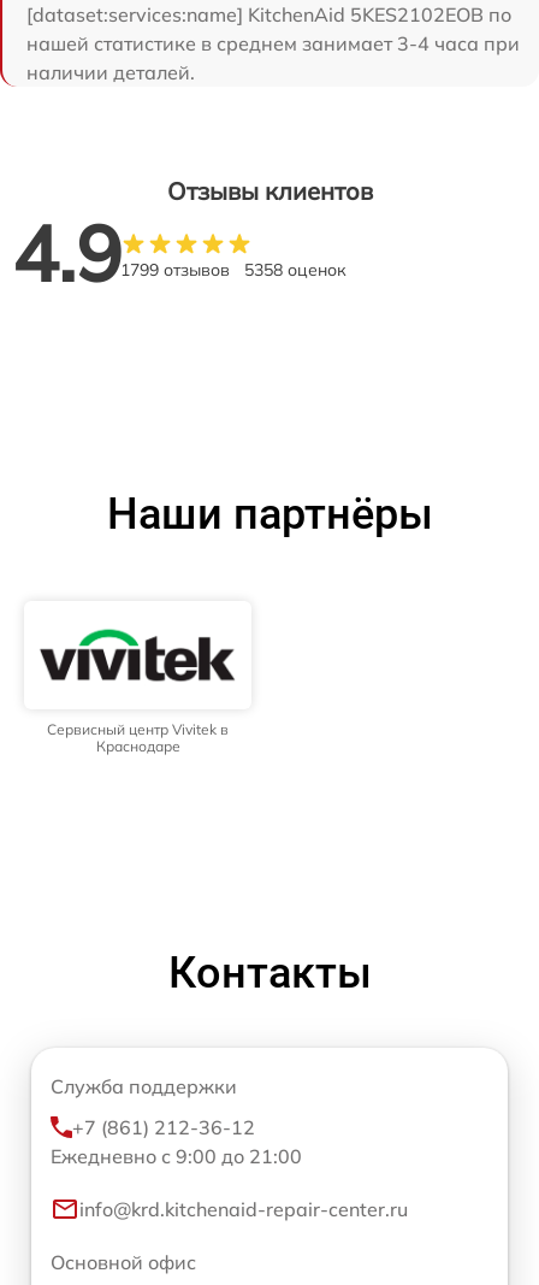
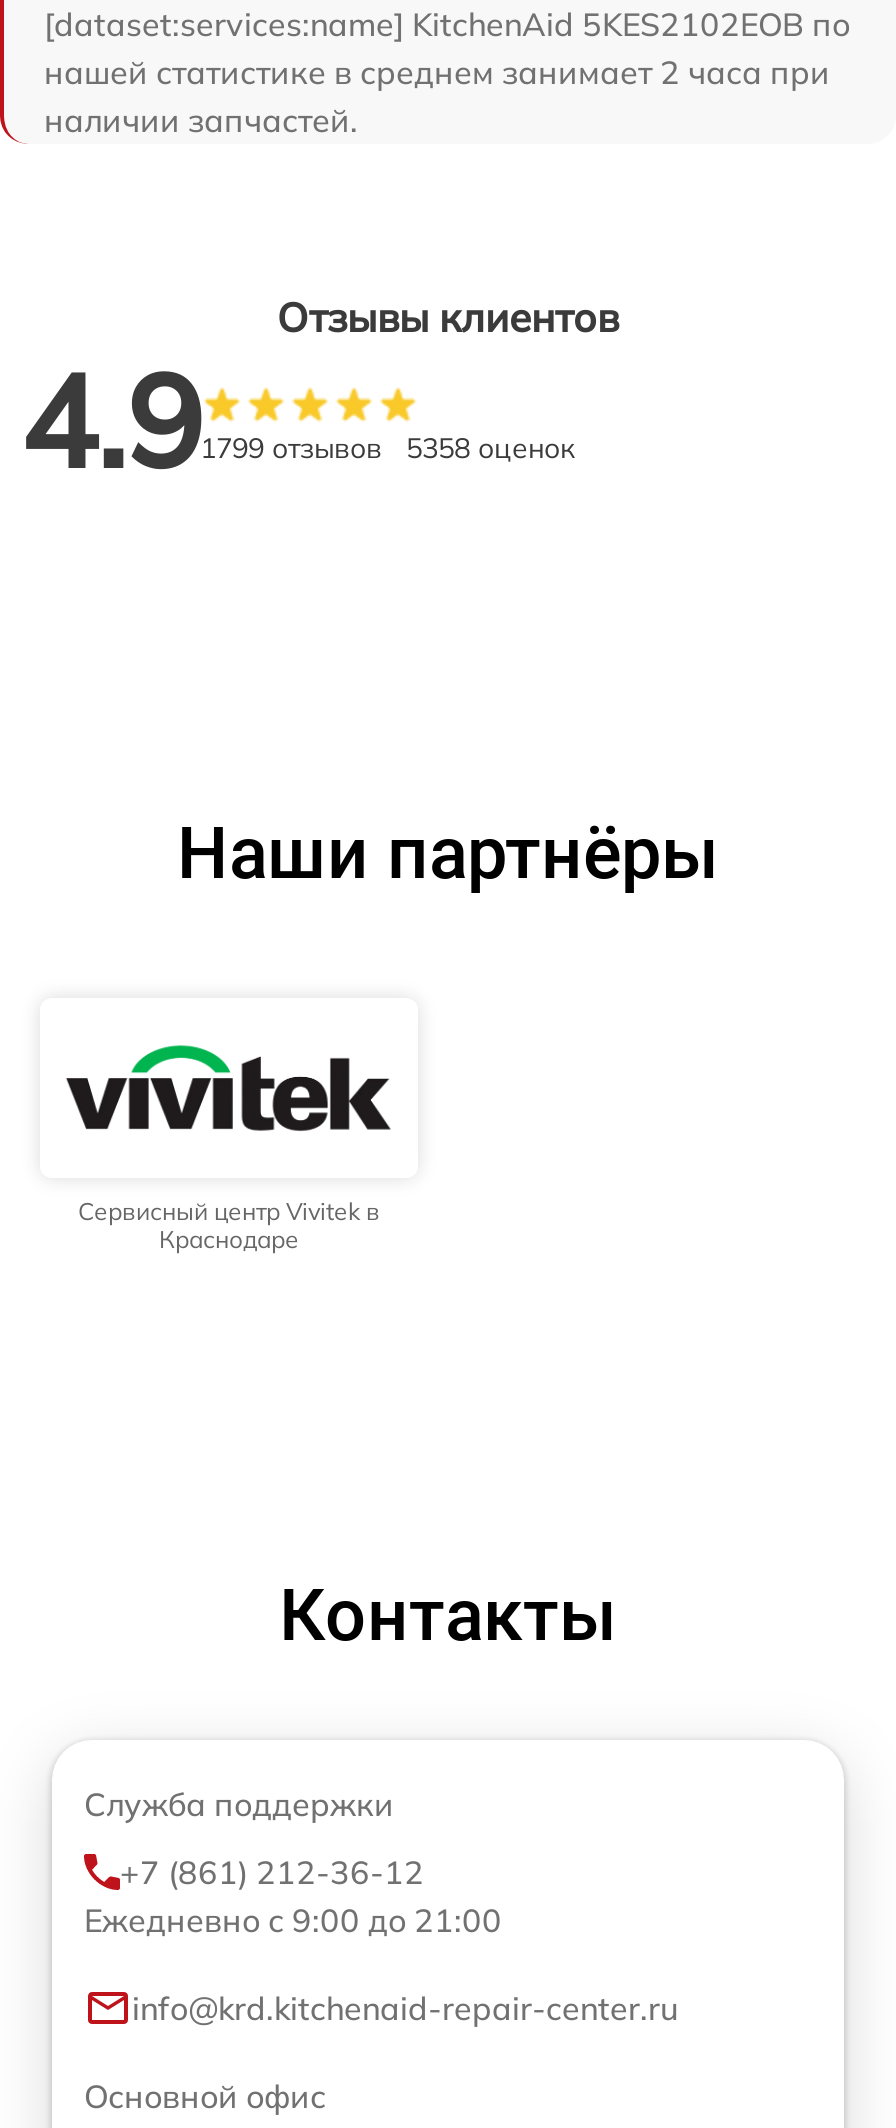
- нашей статистике в среднем занимает 3-4 часа при
+ нашей статистике в среднем занимает 2 часа при

- наличии деталей.
+ наличии запчастей.
